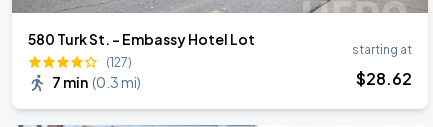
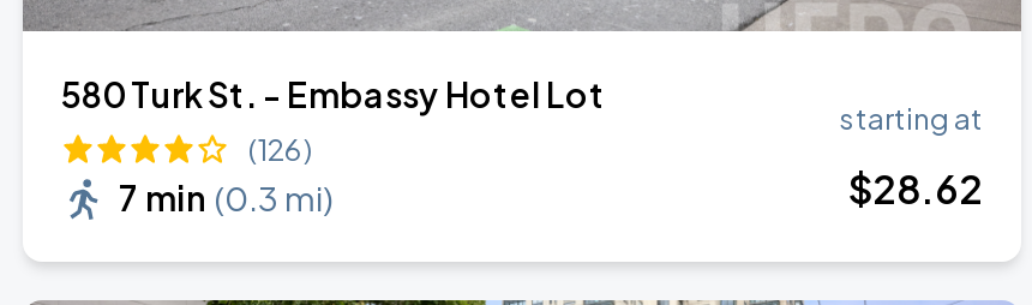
- (127)
+ (126)
